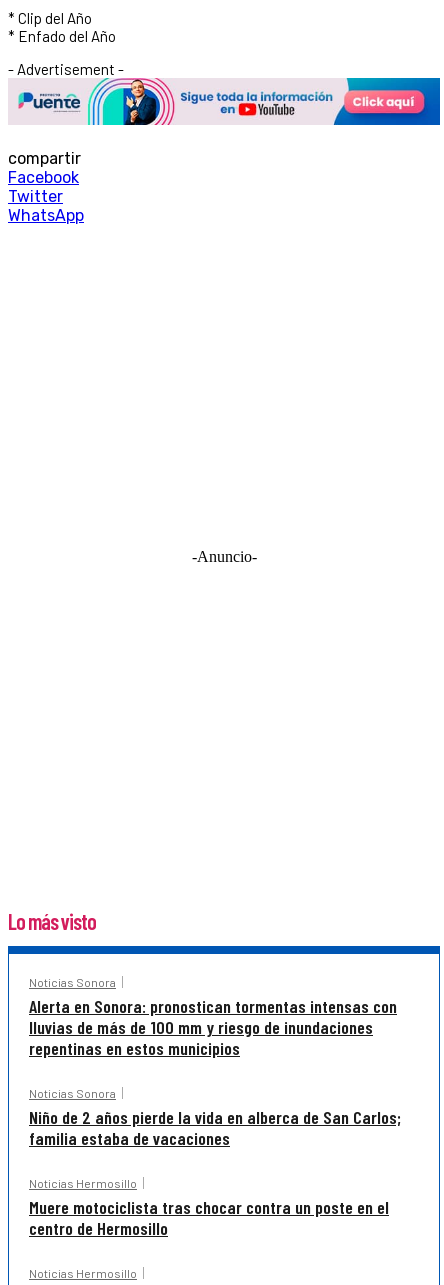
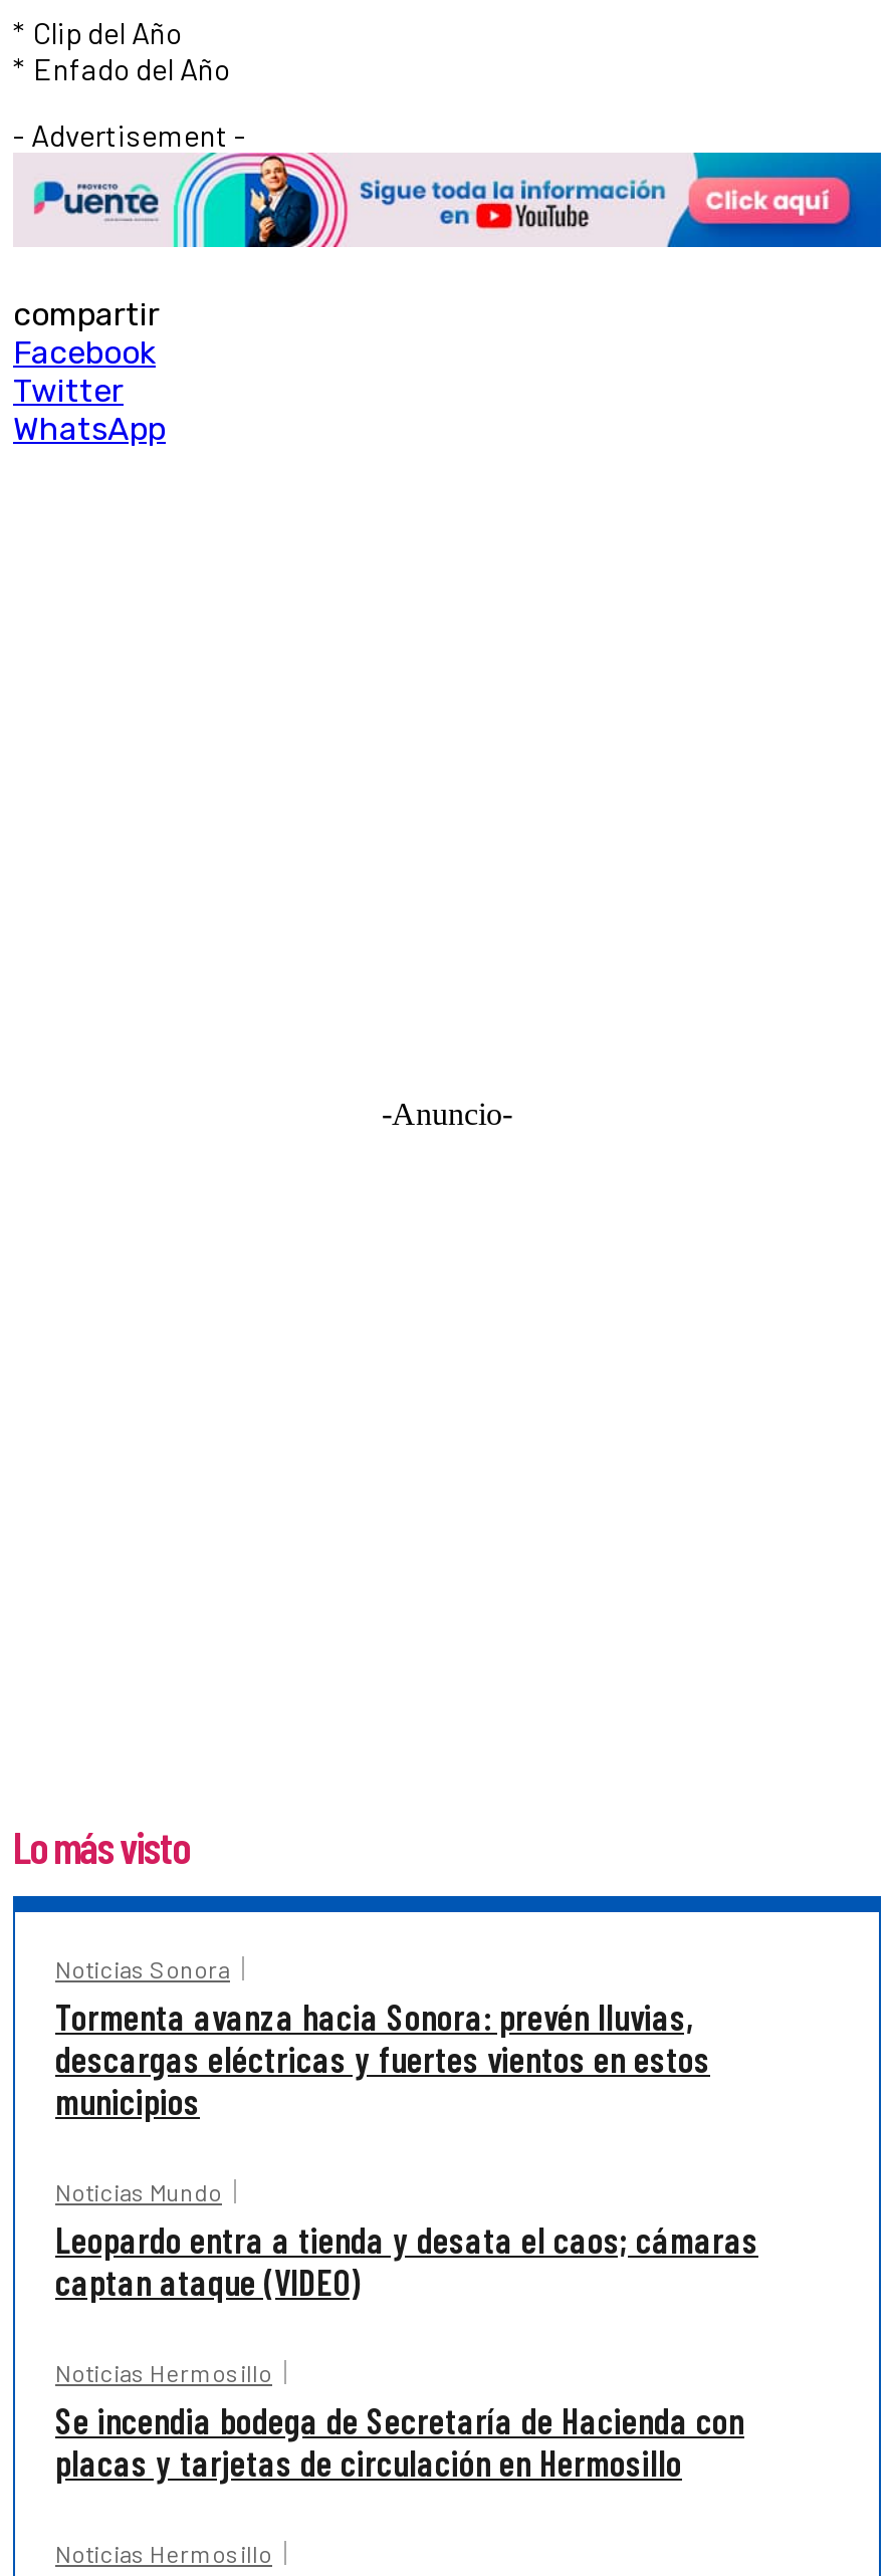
- Alerta en Sonora: pronostican tormentas intensas con
- lluvias de más de 100 mm y riesgo de inundaciones
- repentinas en estos municipios
+ Tormenta avanza hacia Sonora: prevén lluvias,
+ descargas eléctricas y fuertes vientos en estos
+ municipios

- Noticias Sonora
- Niño de 2 años pierde la vida en alberca de San Carlos;
- familia estaba de vacaciones
+ Noticias Mundo
+ Leopardo entra a tienda y desata el caos; cámaras
+ captan ataque (VIDEO)

- Muere motociclista tras chocar contra un poste en el
- centro de Hermosillo
+ Se incendia bodega de Secretaría de Hacienda con
+ placas y tarjetas de circulación en Hermosillo
